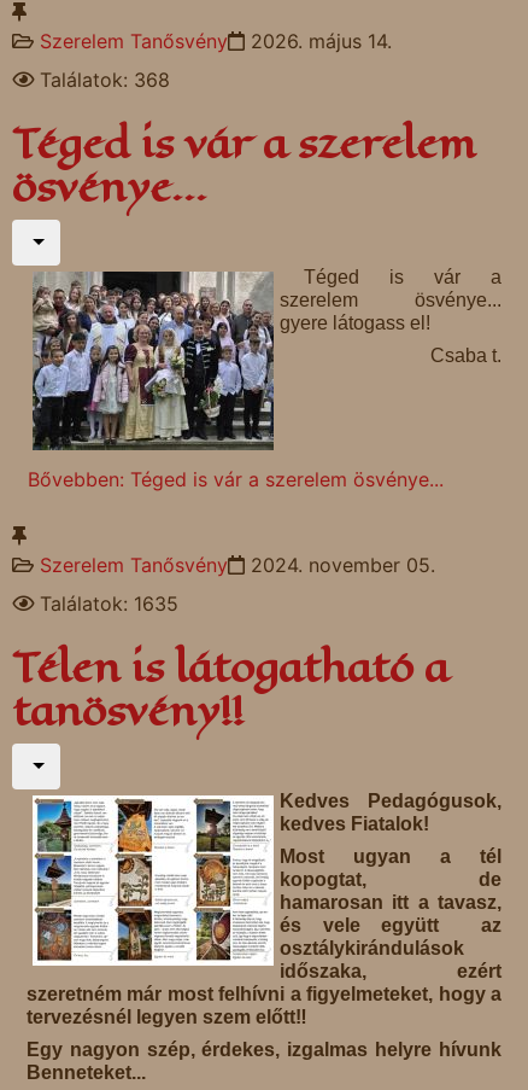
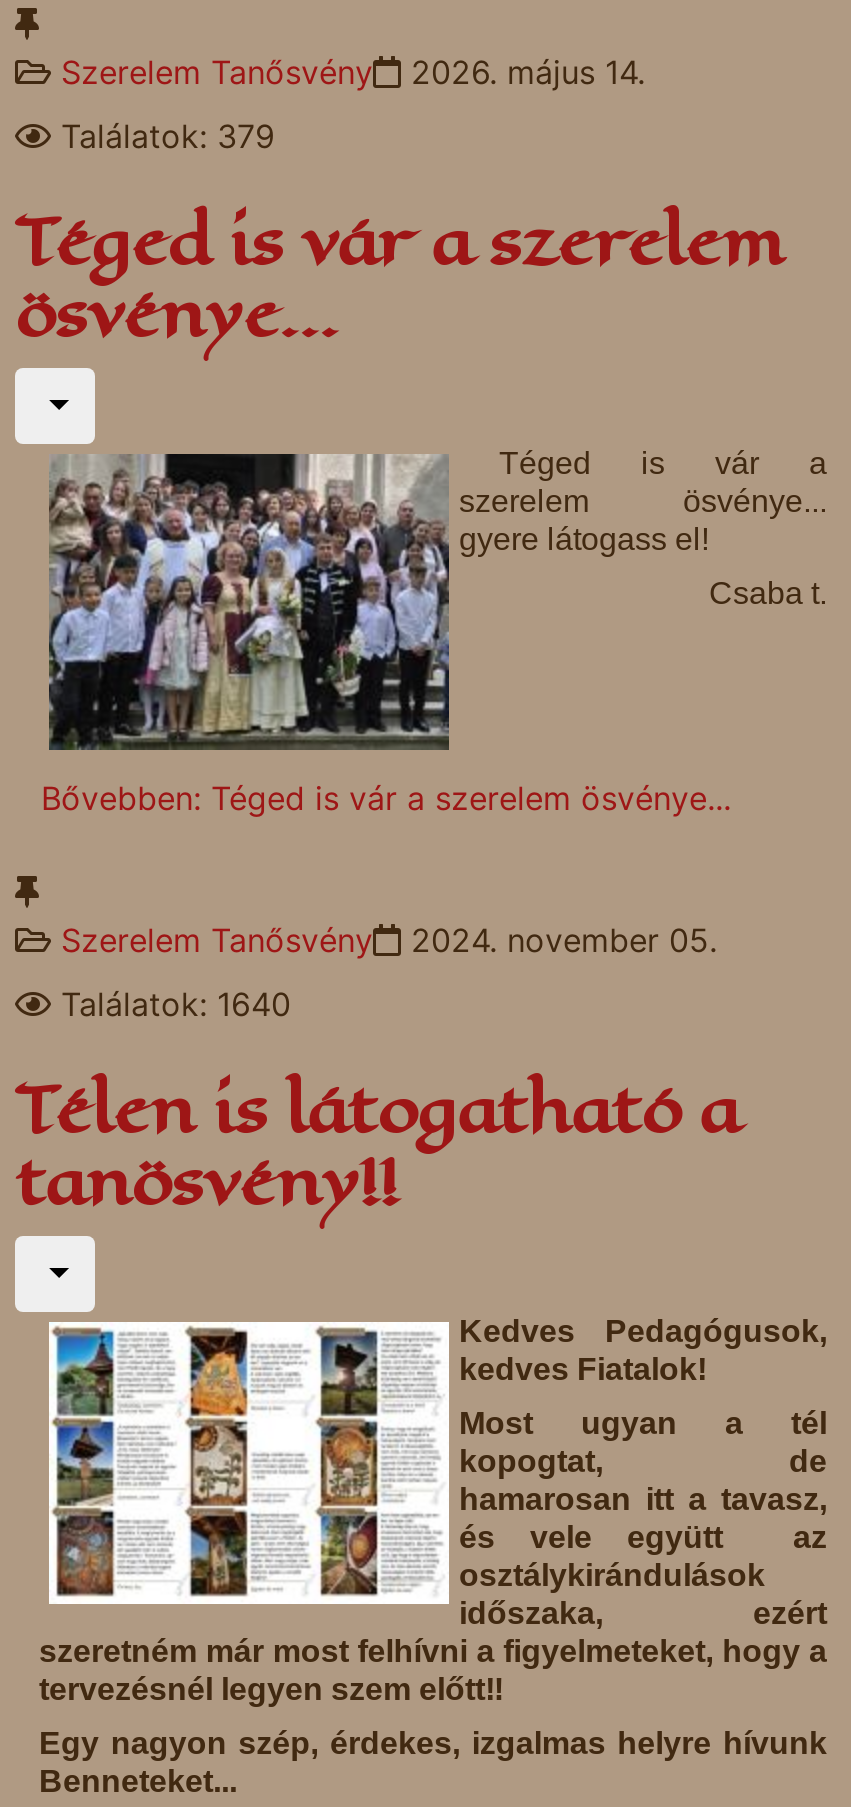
- Találatok: 368
+ Találatok: 379

- Találatok: 1635
+ Találatok: 1640
